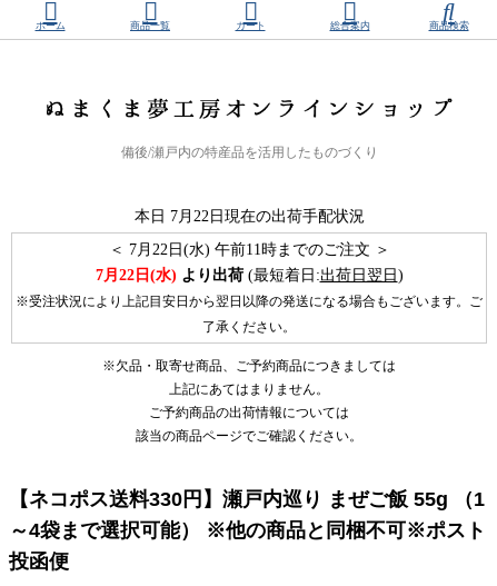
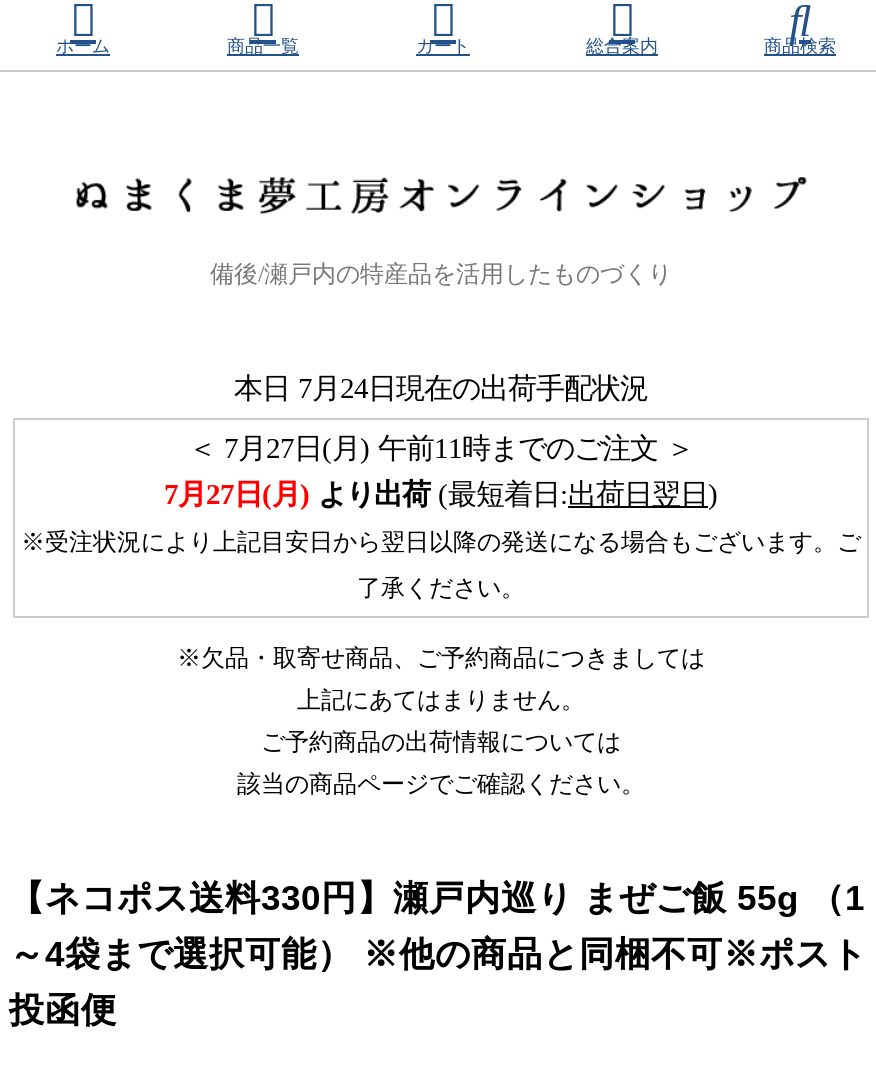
- 本日7月22日現在の出荷手配状況
+ 本日7月24日現在の出荷手配状況

- ＜7月22日(水) 午前11時までのご注文 ＞
+ ＜7月27日(月) 午前11時までのご注文 ＞

- 7月22日(水)より出荷 (最短着日:出荷日翌日)
+ 7月27日(月)より出荷 (最短着日:出荷日翌日)
